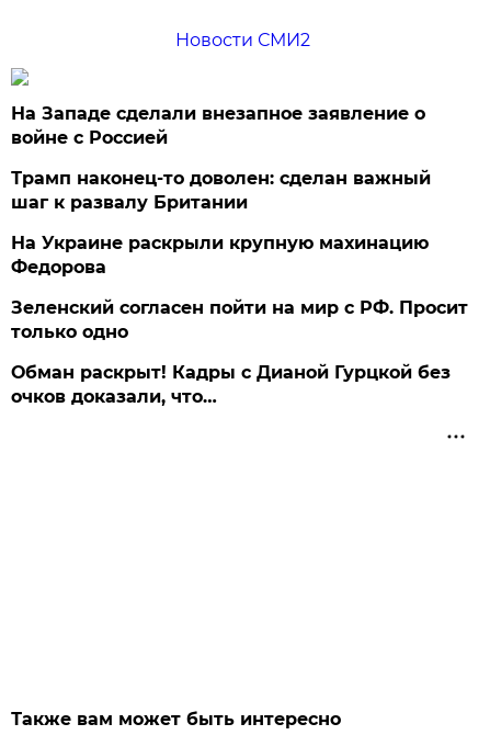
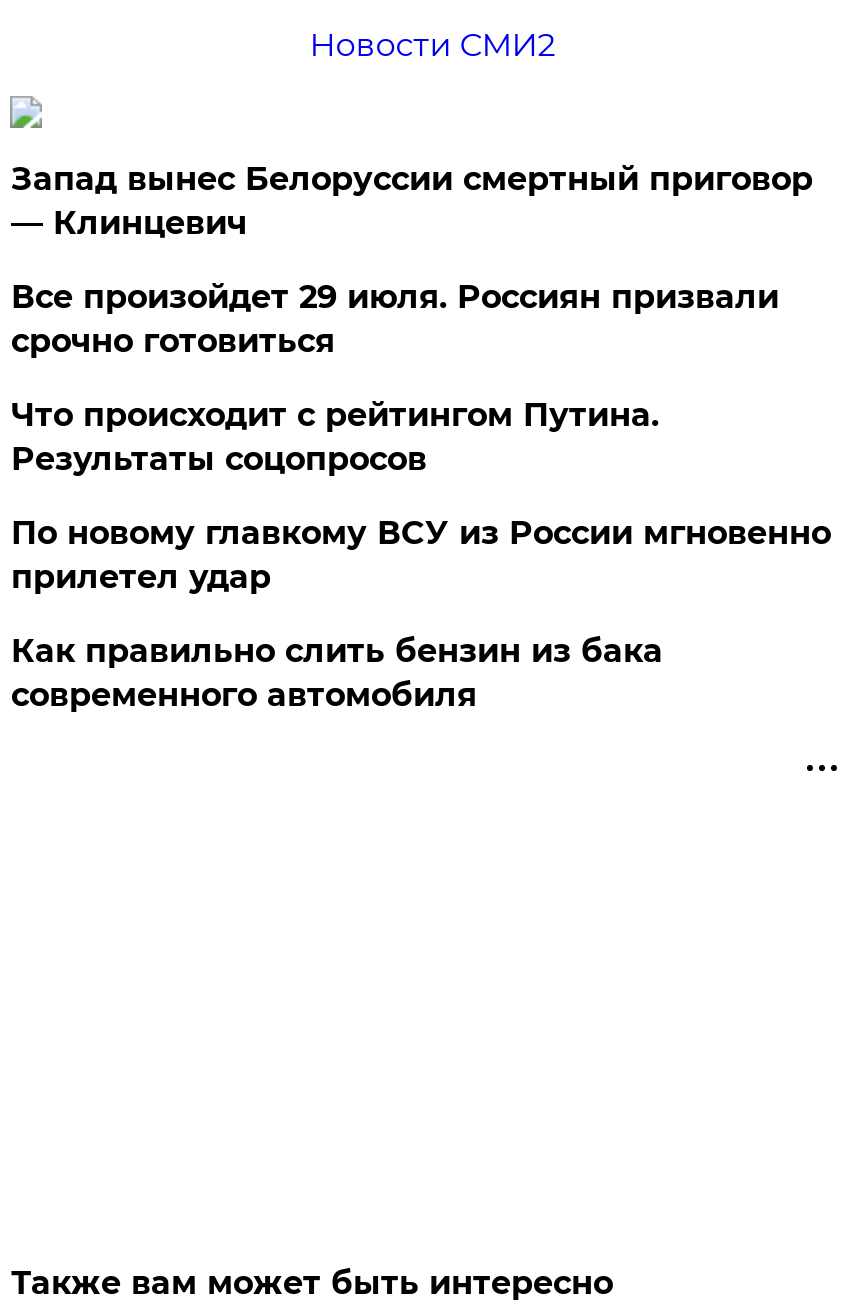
- На Западе сделали внезапное заявление о
- войне с Россией
+ Запад вынес Белоруссии смертный приговор
+ — Клинцевич

- Трамп наконец-то доволен: сделан важный
- шаг к развалу Британии
+ Все произойдет 29 июля. Россиян призвали
+ срочно готовиться

- На Украине раскрыли крупную махинацию
- Федорова
+ Что происходит с рейтингом Путина.
+ Результаты соцопросов

- Зеленский согласен пойти на мир с РФ. Просит
- только одно
+ По новому главкому ВСУ из России мгновенно
+ прилетел удар

- Обман раскрыт! Кадры с Дианой Гурцкой без
- очков доказали, что…
+ Как правильно слить бензин из бака
+ современного автомобиля
